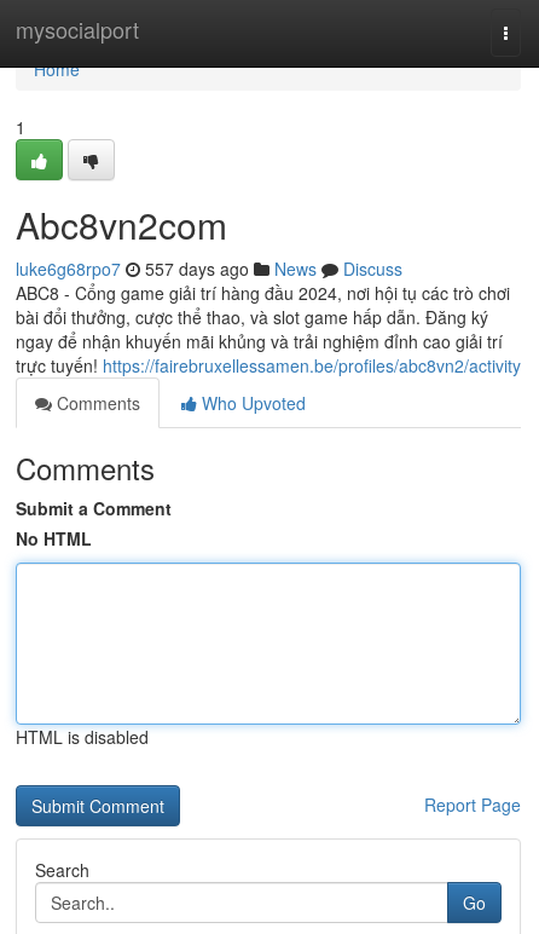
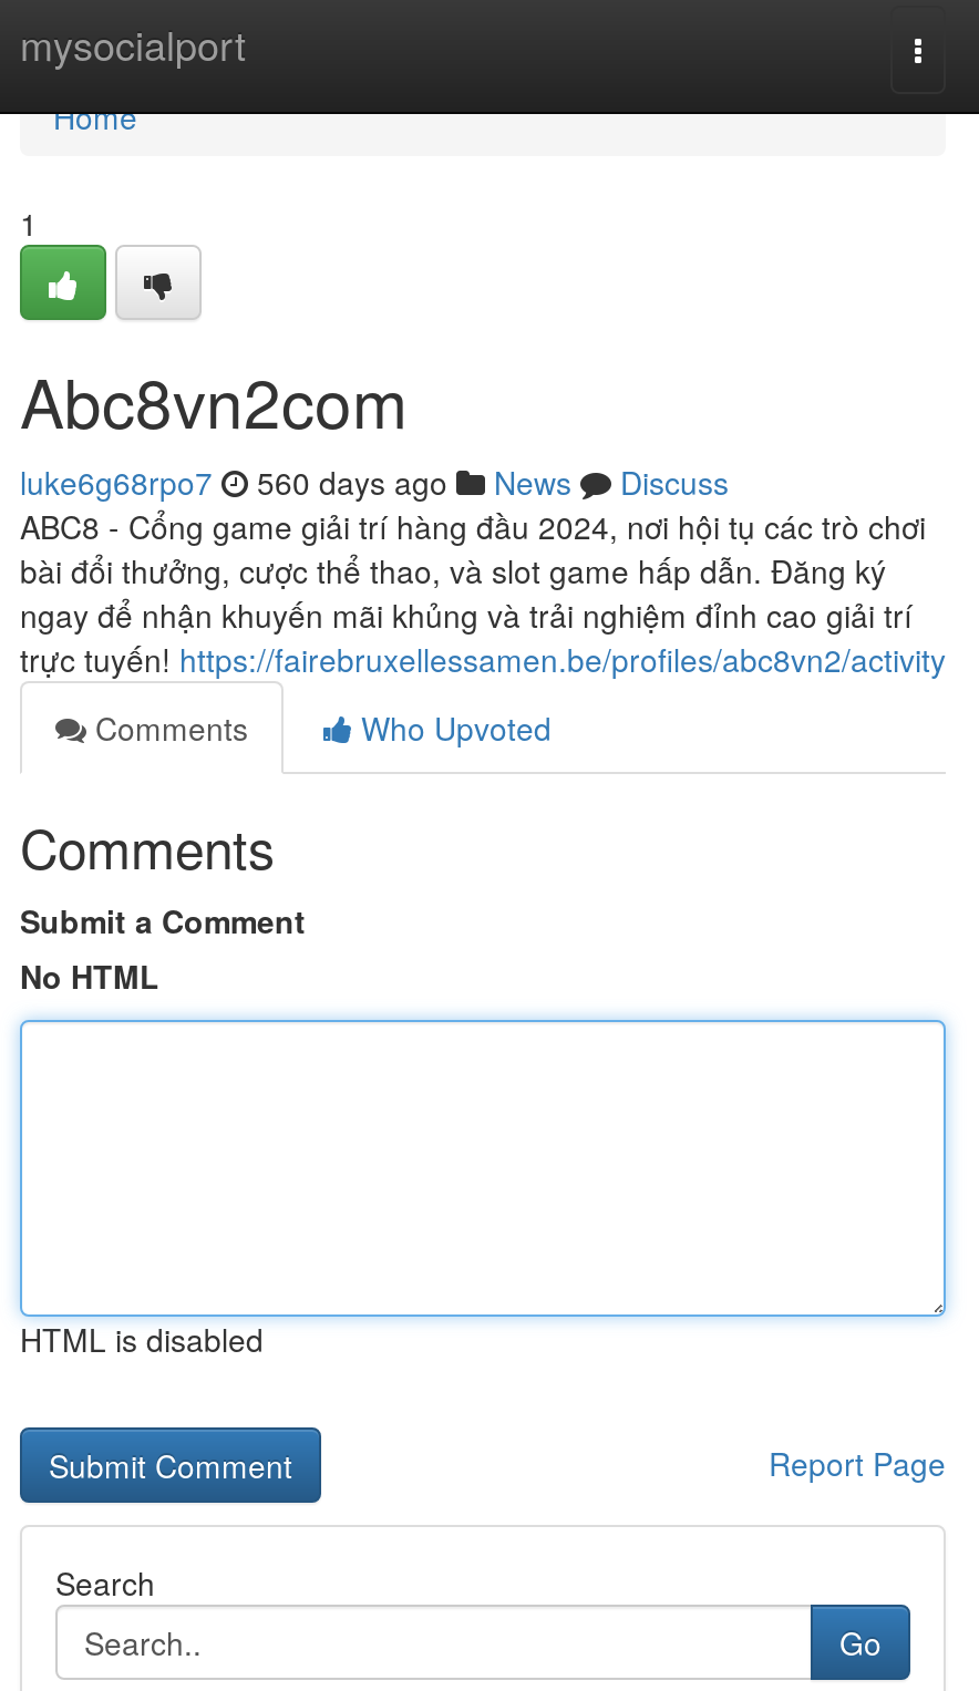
- luke6g68rpo7 557 days ago News Discuss
+ luke6g68rpo7 560 days ago News Discuss
